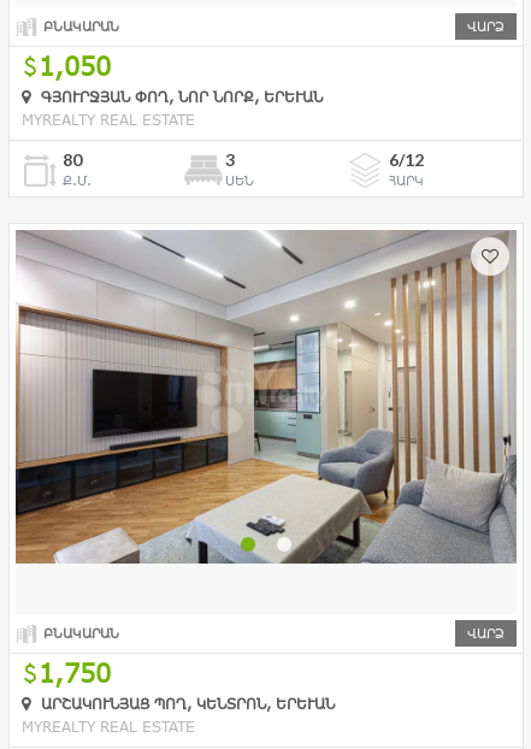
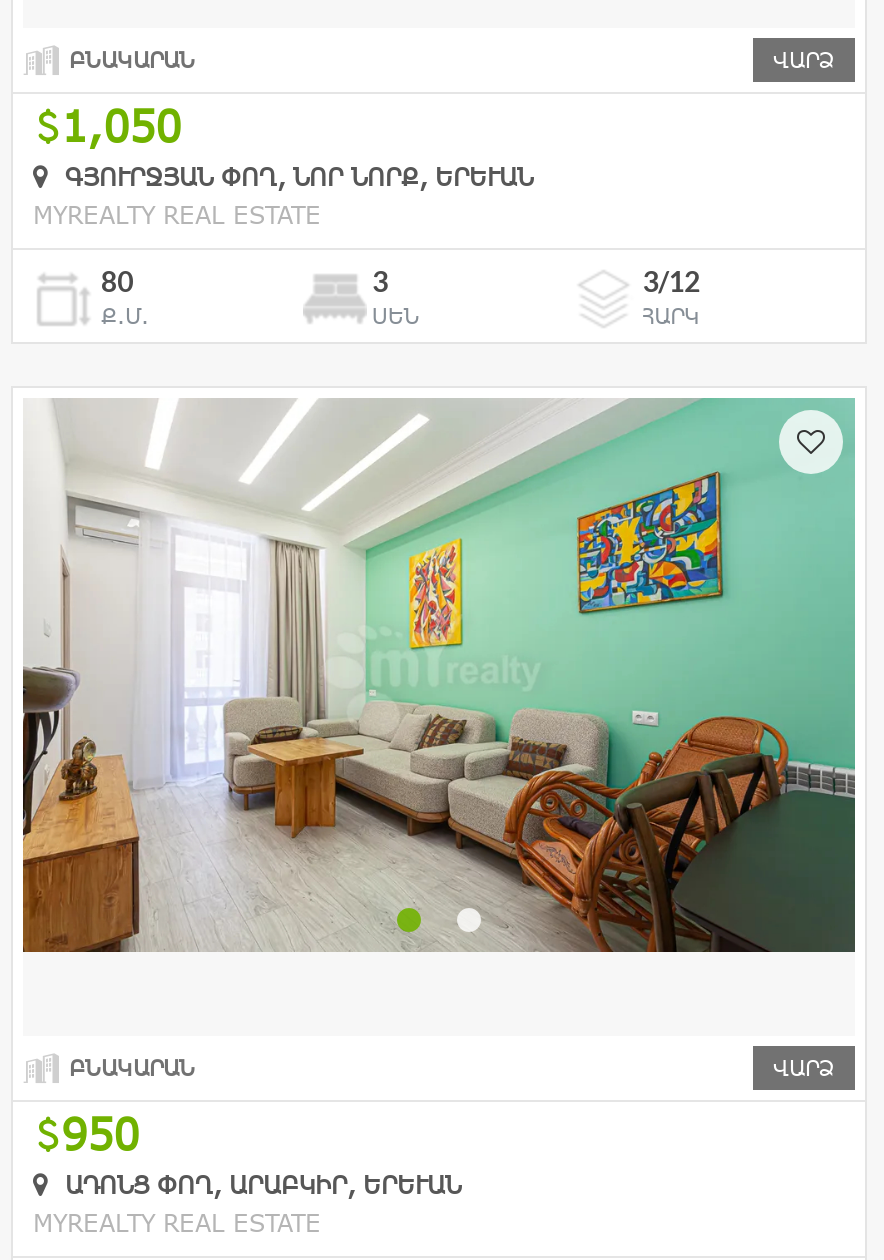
- 6/12
+ 3/12

- [image]
+ [image]

- 1,750
+ 950

- ԱՐՇԱԿՈՒՆՅԱՑ ՊՈՂ, ԿԵՆՏՐՈՆ, ԵՐԵՒԱՆ
+ ԱԴՈՆՑ ՓՈՂ, ԱՐԱԲԿԻՐ, ԵՐԵՒԱՆ
